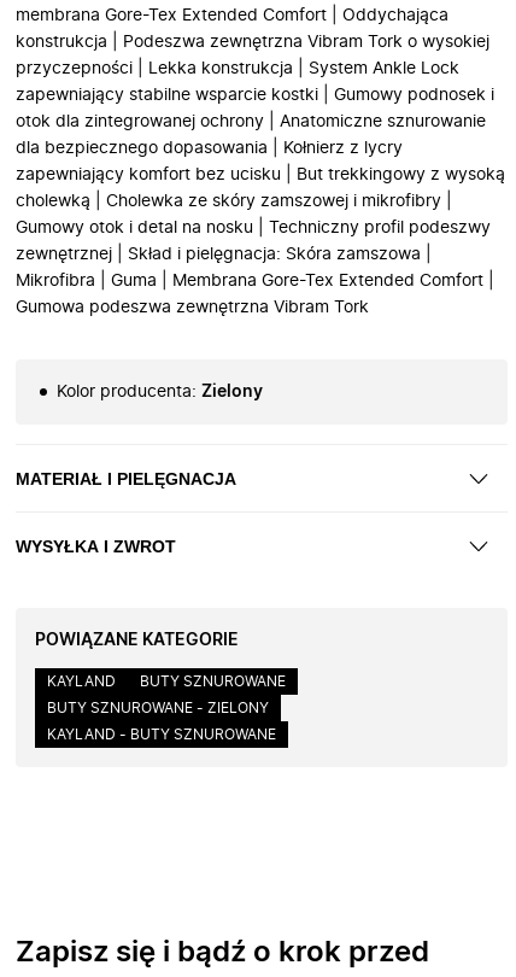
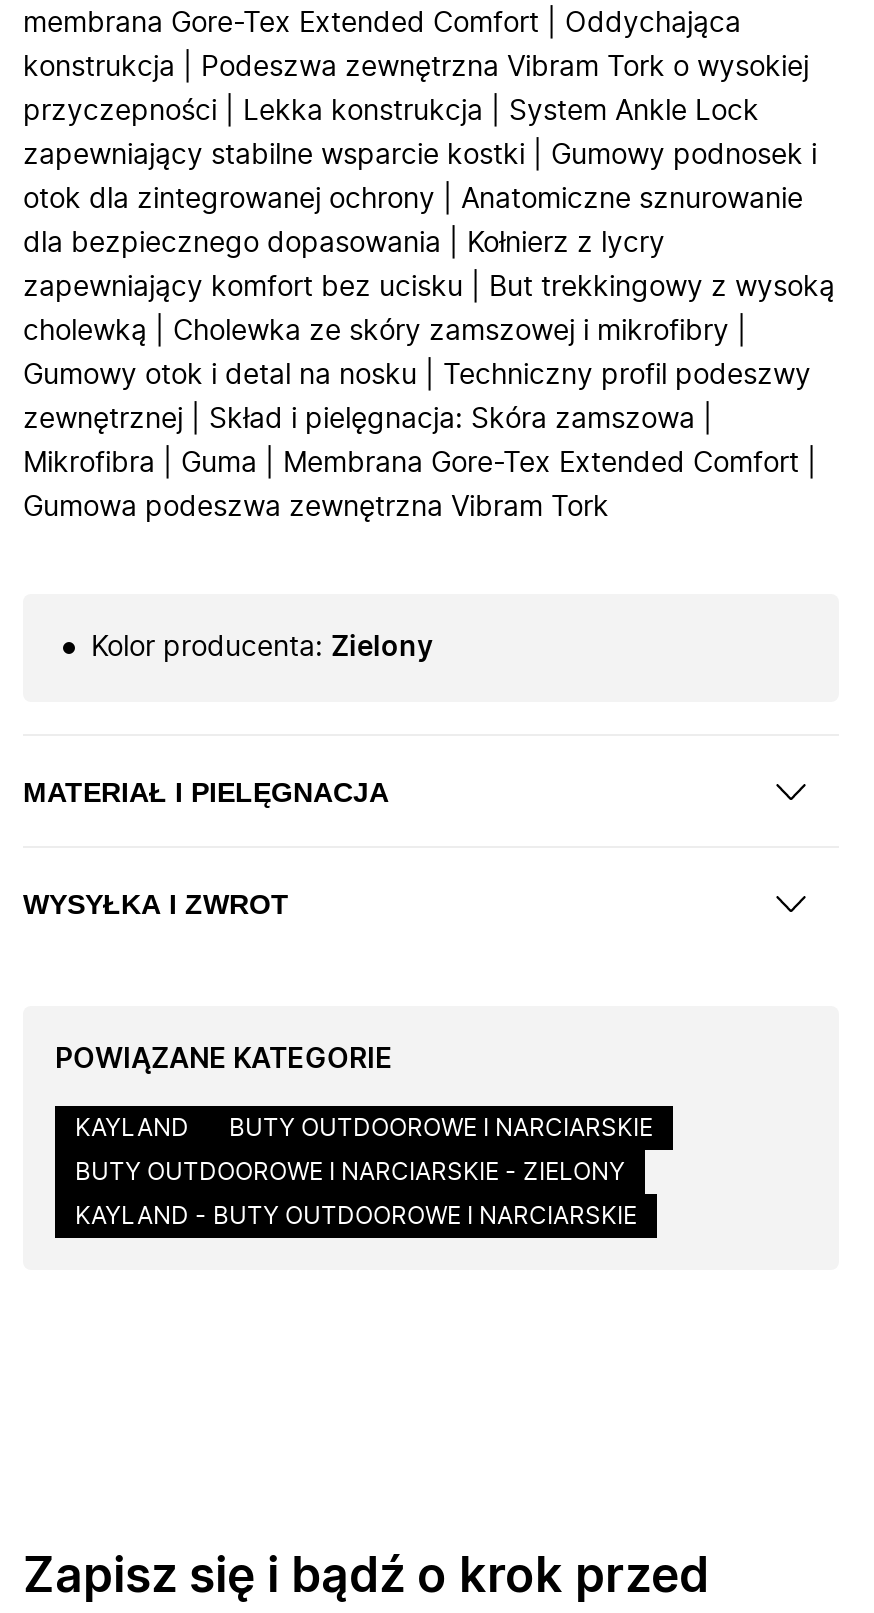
- BUTY SZNUROWANE
+ BUTY OUTDOOROWE I NARCIARSKIE

- BUTY SZNUROWANE - ZIELONY
+ BUTY OUTDOOROWE I NARCIARSKIE - ZIELONY

- KAYLAND - BUTY SZNUROWANE
+ KAYLAND - BUTY OUTDOOROWE I NARCIARSKIE
